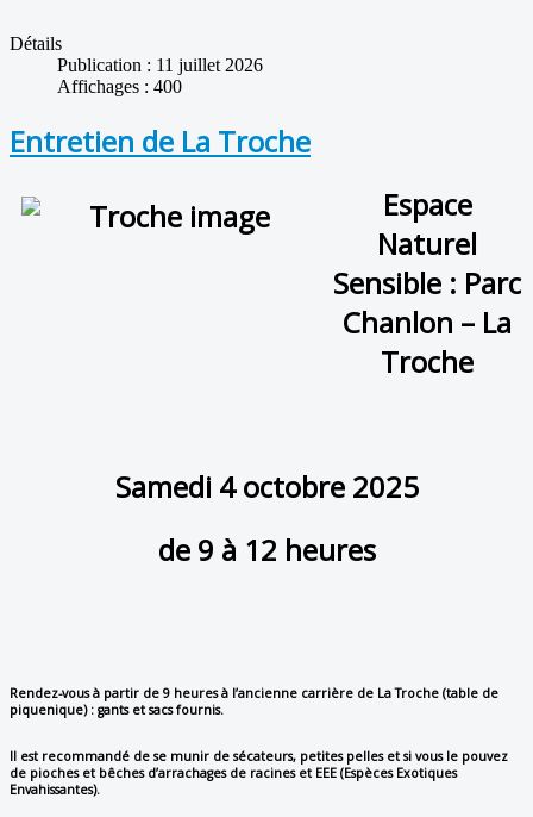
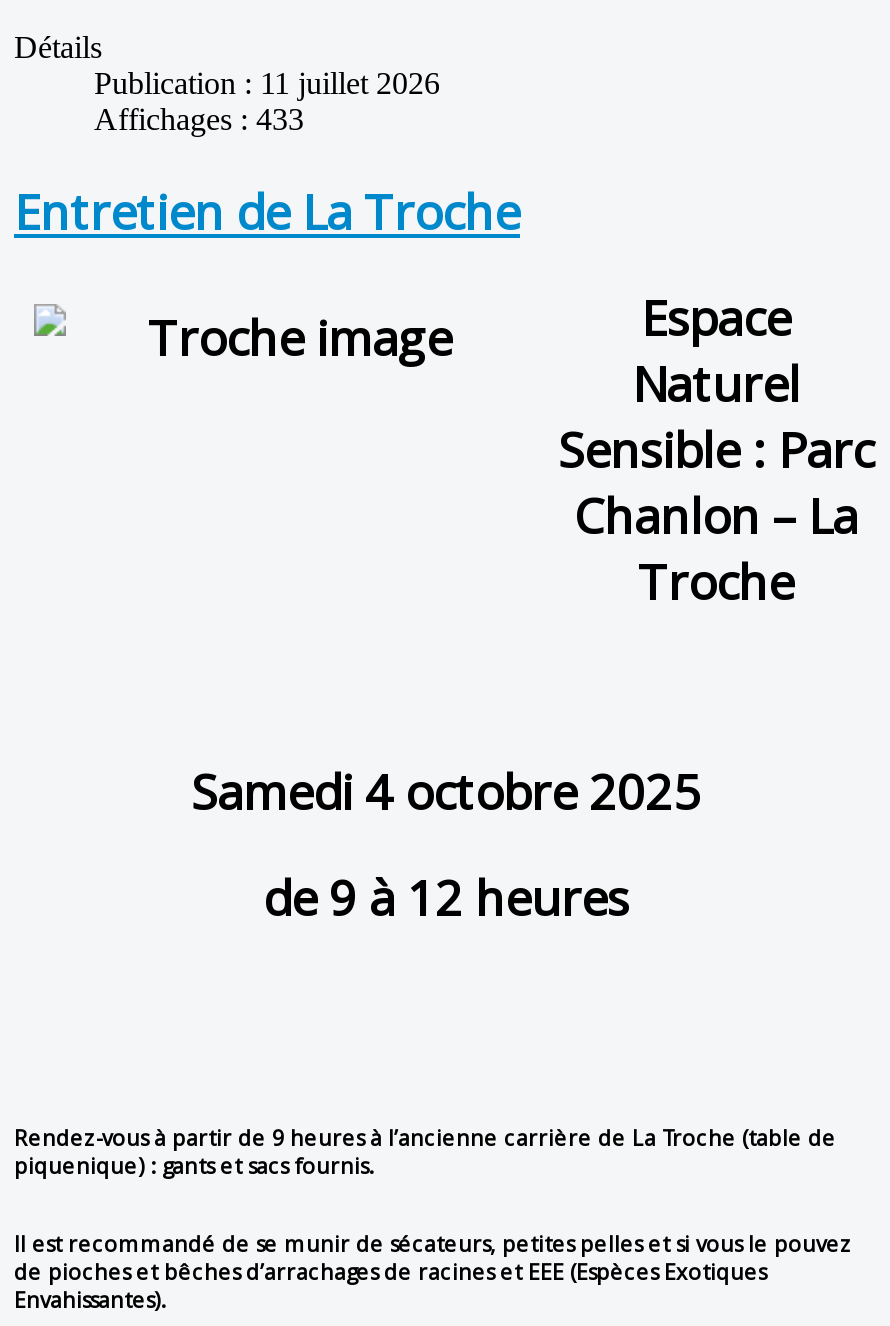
- Affichages : 400
+ Affichages : 433
